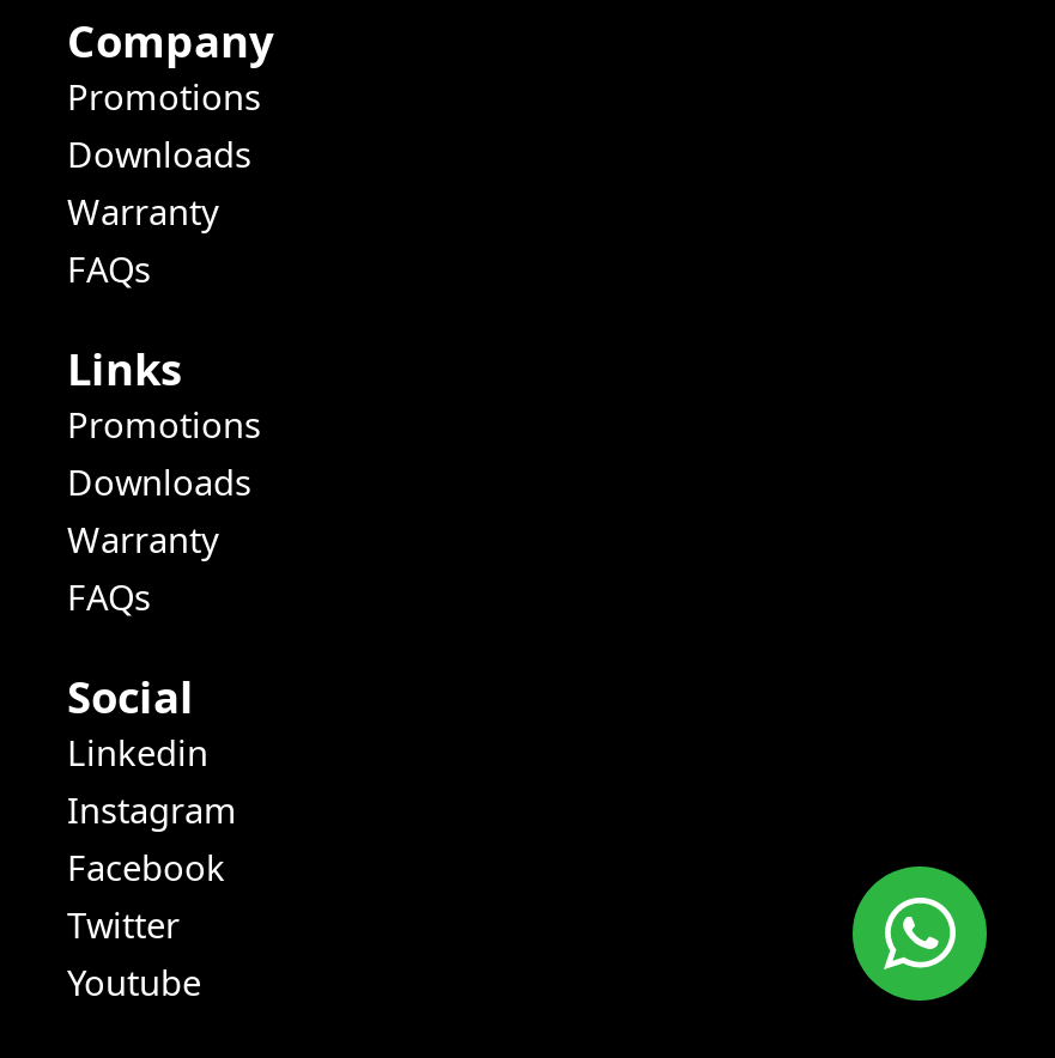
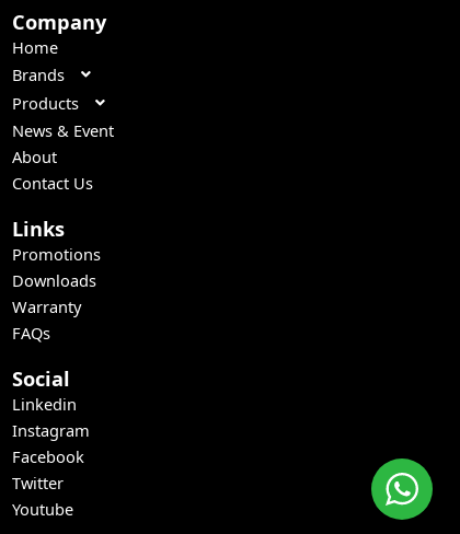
- Promotions
- Downloads
- Warranty
- FAQs
+ Home
+ Brands
+ Products
+ News & Event
+ About
+ Contact Us

moved down: [image]
